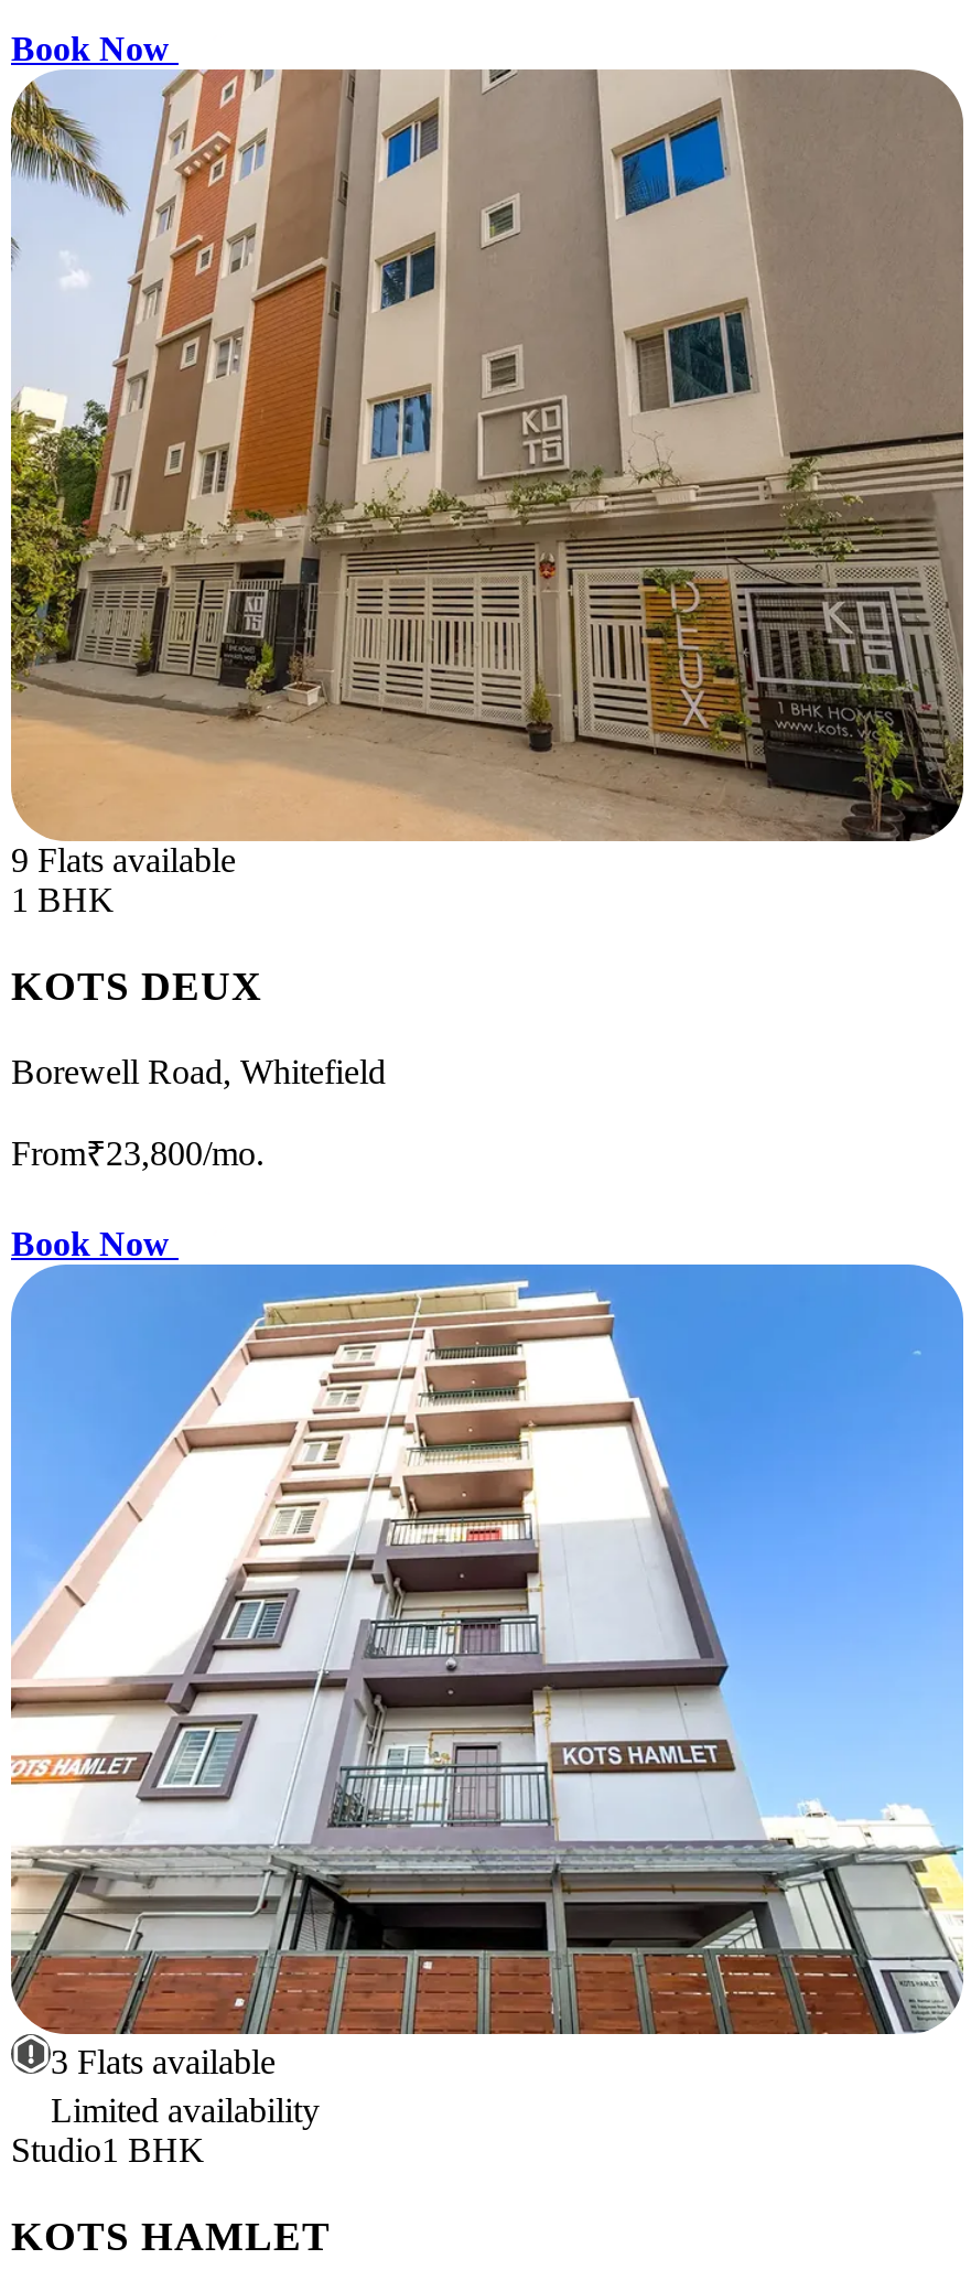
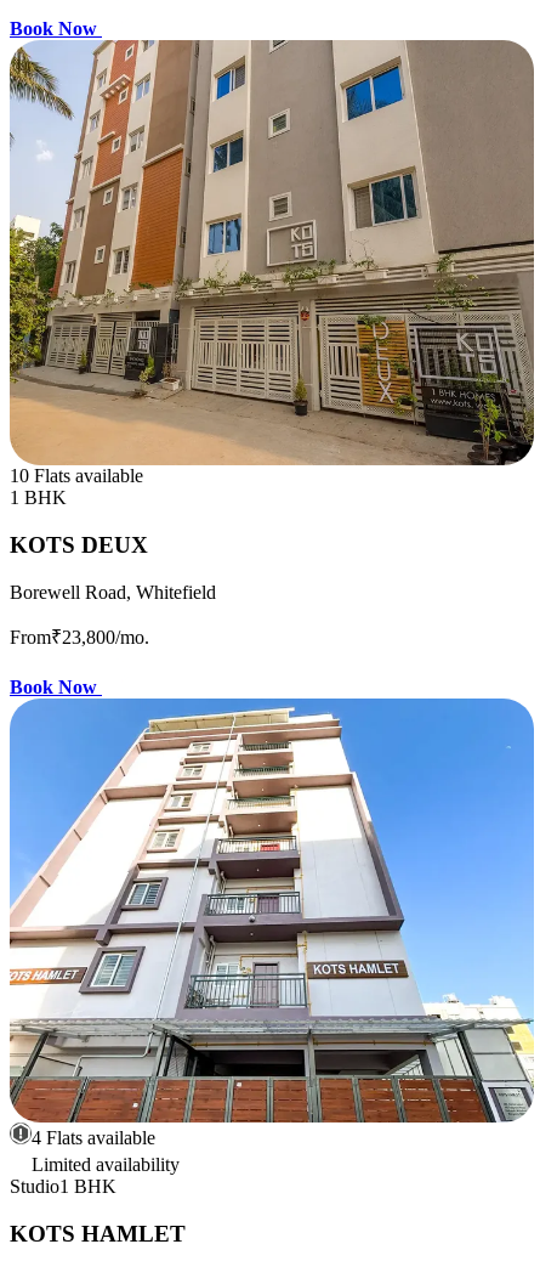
- 9 Flats available
+ 10 Flats available

- 3 Flats available
+ 4 Flats available
